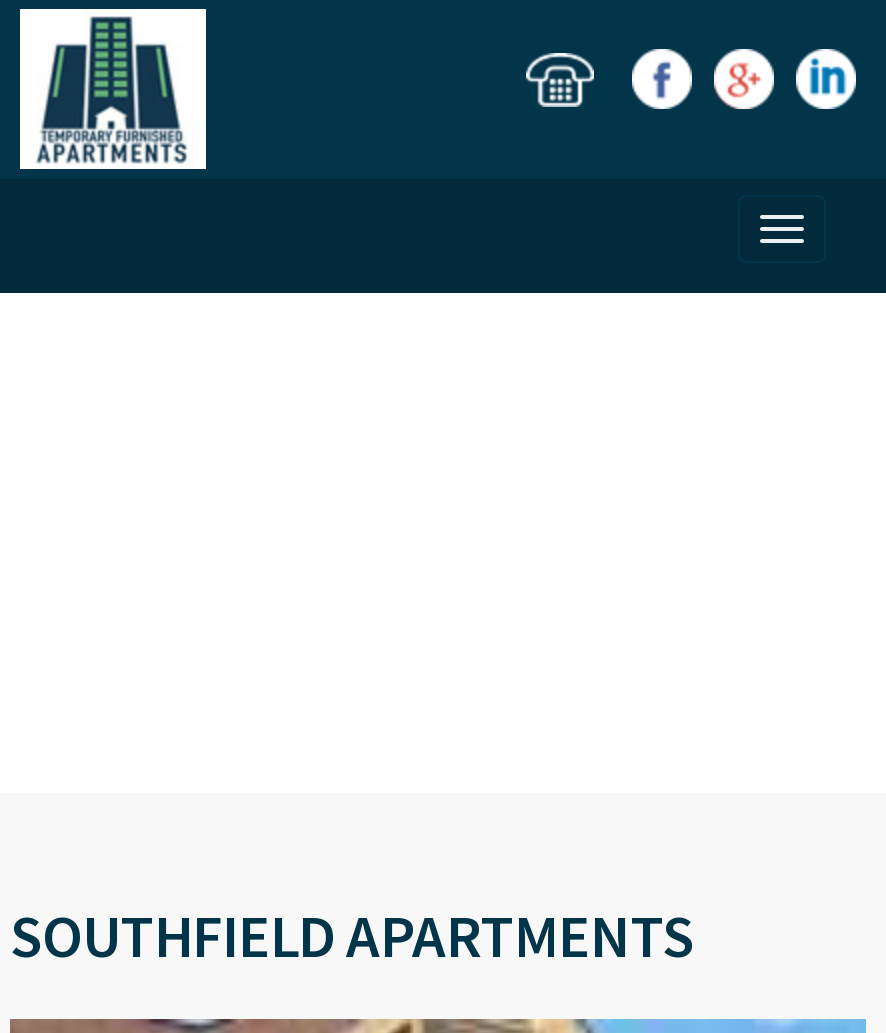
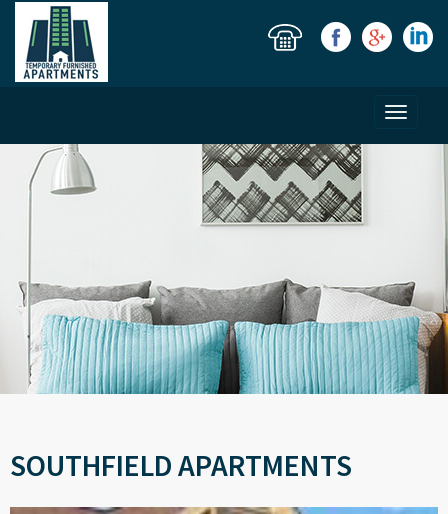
+ [image]
